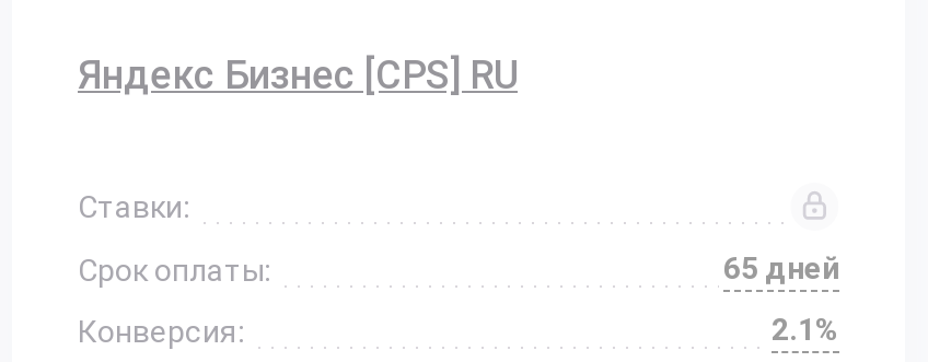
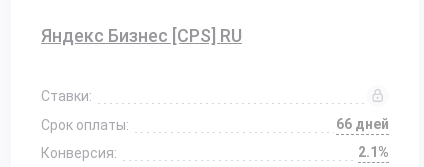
- 65 дней
+ 66 дней
